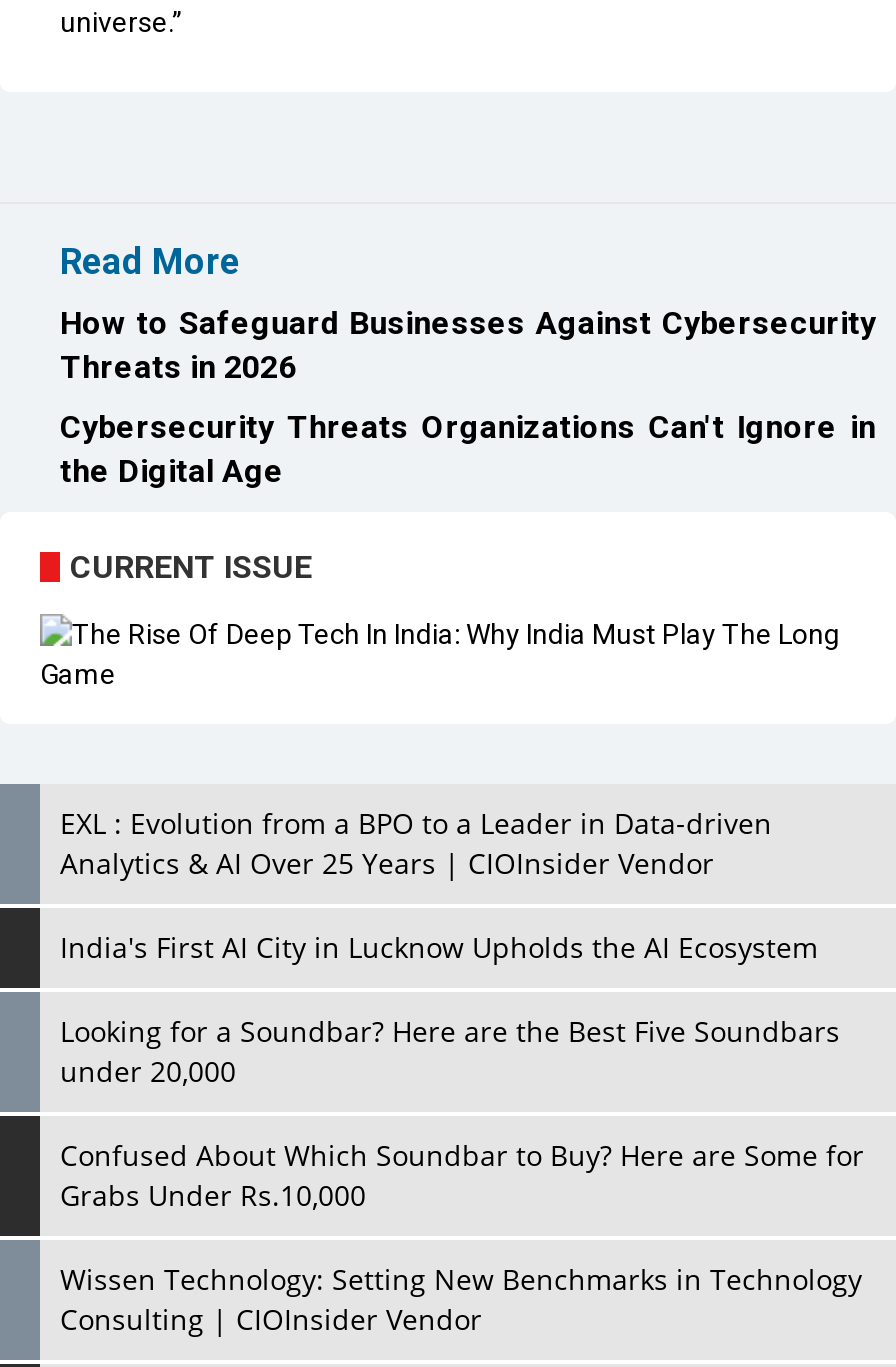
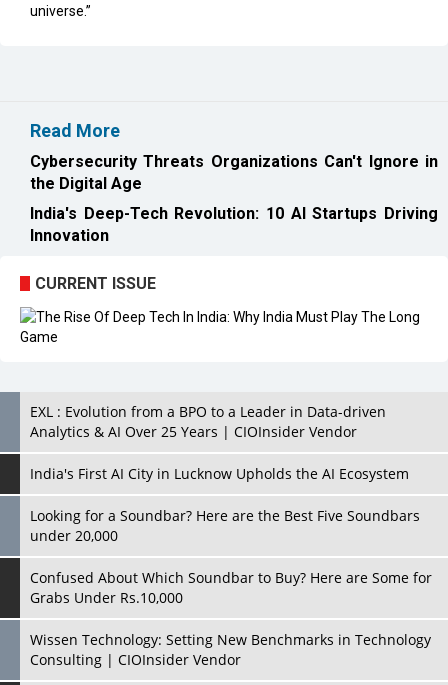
- How to Safeguard Businesses Against Cybersecurity
- Threats in 2026

moved up: Cybersecurity Threats Organizations Can't Ignore in | the Digital Age

+ India's Deep-Tech Revolution: 10 AI Startups Driving
+ Innovation
